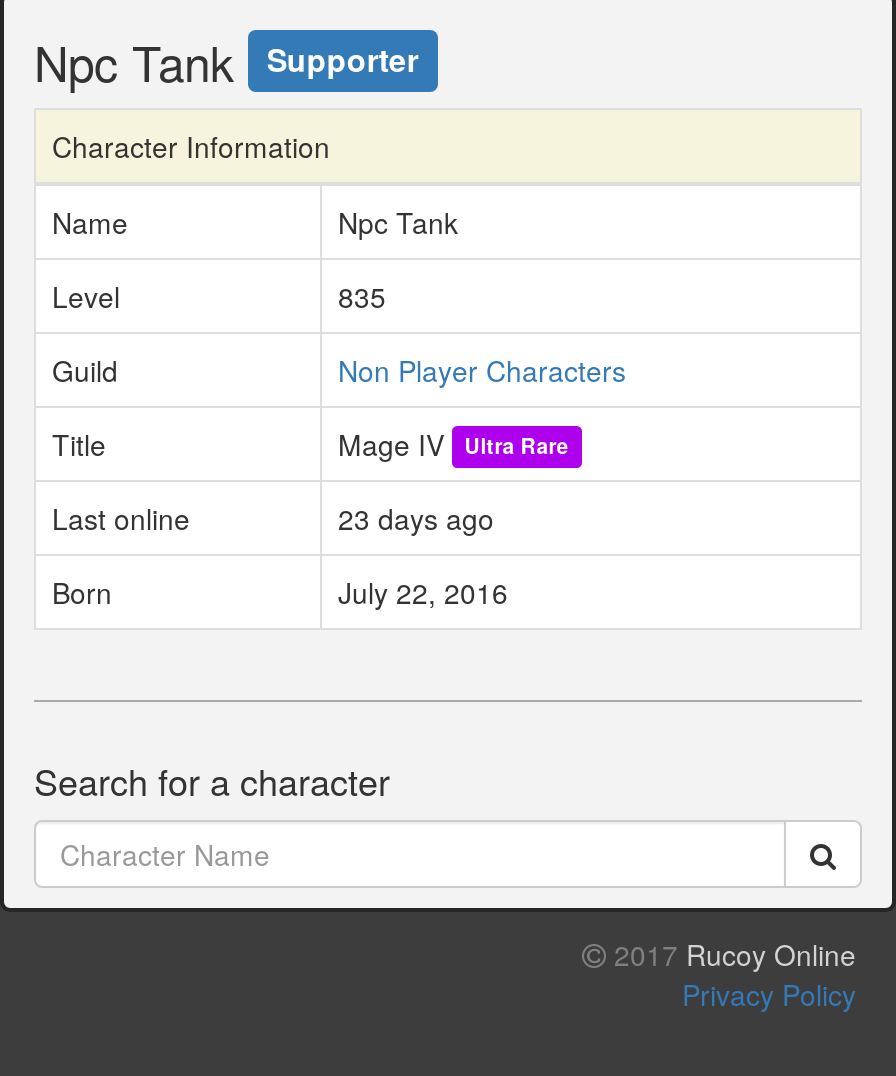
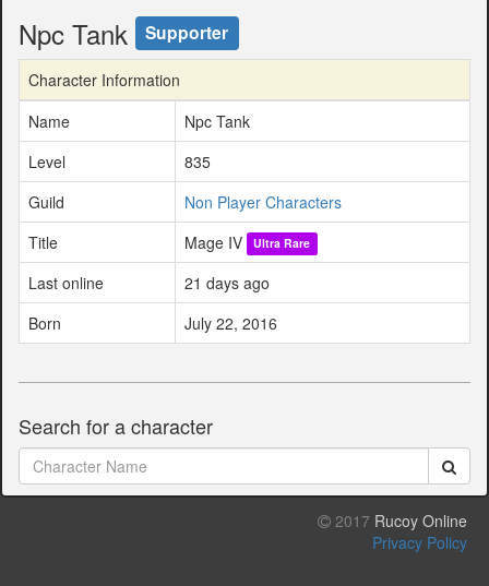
- 23 days ago
+ 21 days ago
